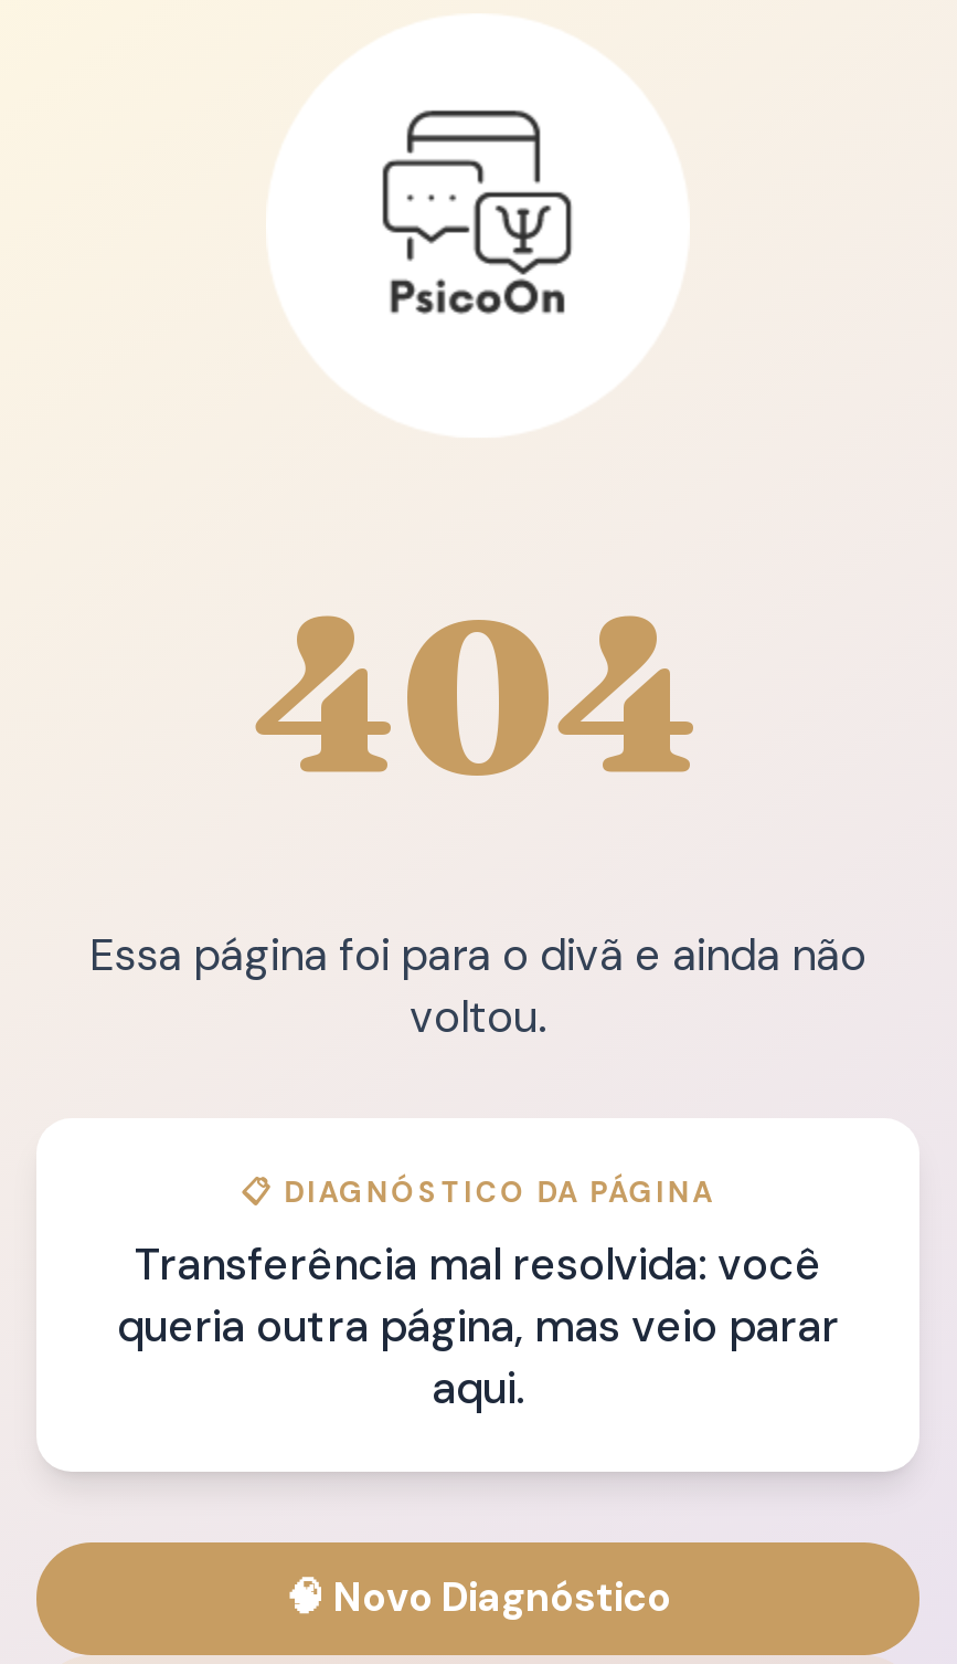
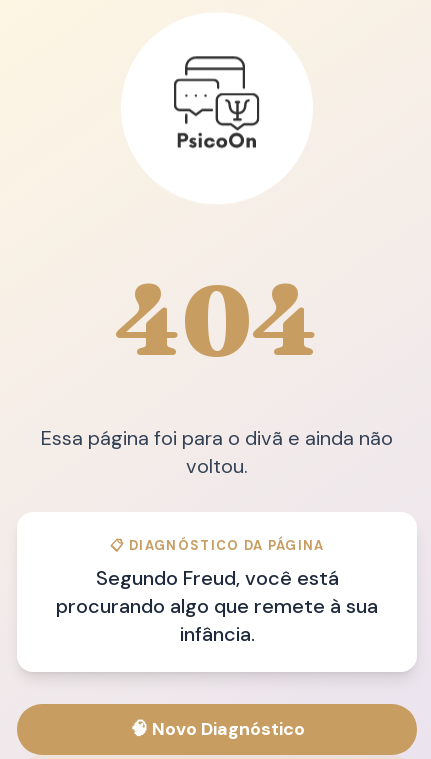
- Transferência mal resolvida: você
- queria outra página, mas veio parar
- aqui.
+ Segundo Freud, você está
+ procurando algo que remete à sua
+ infância.
